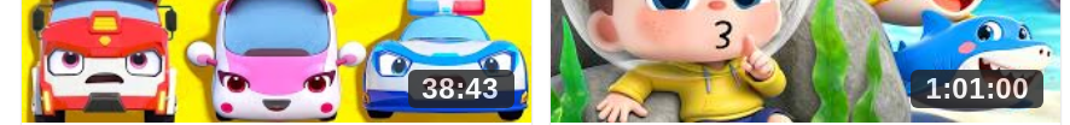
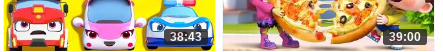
- 1:01:00
+ 39:00
